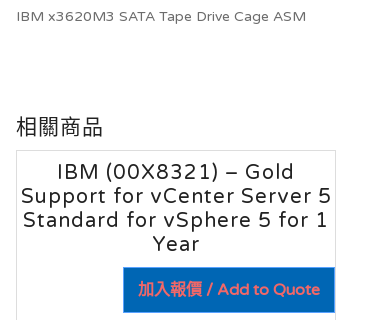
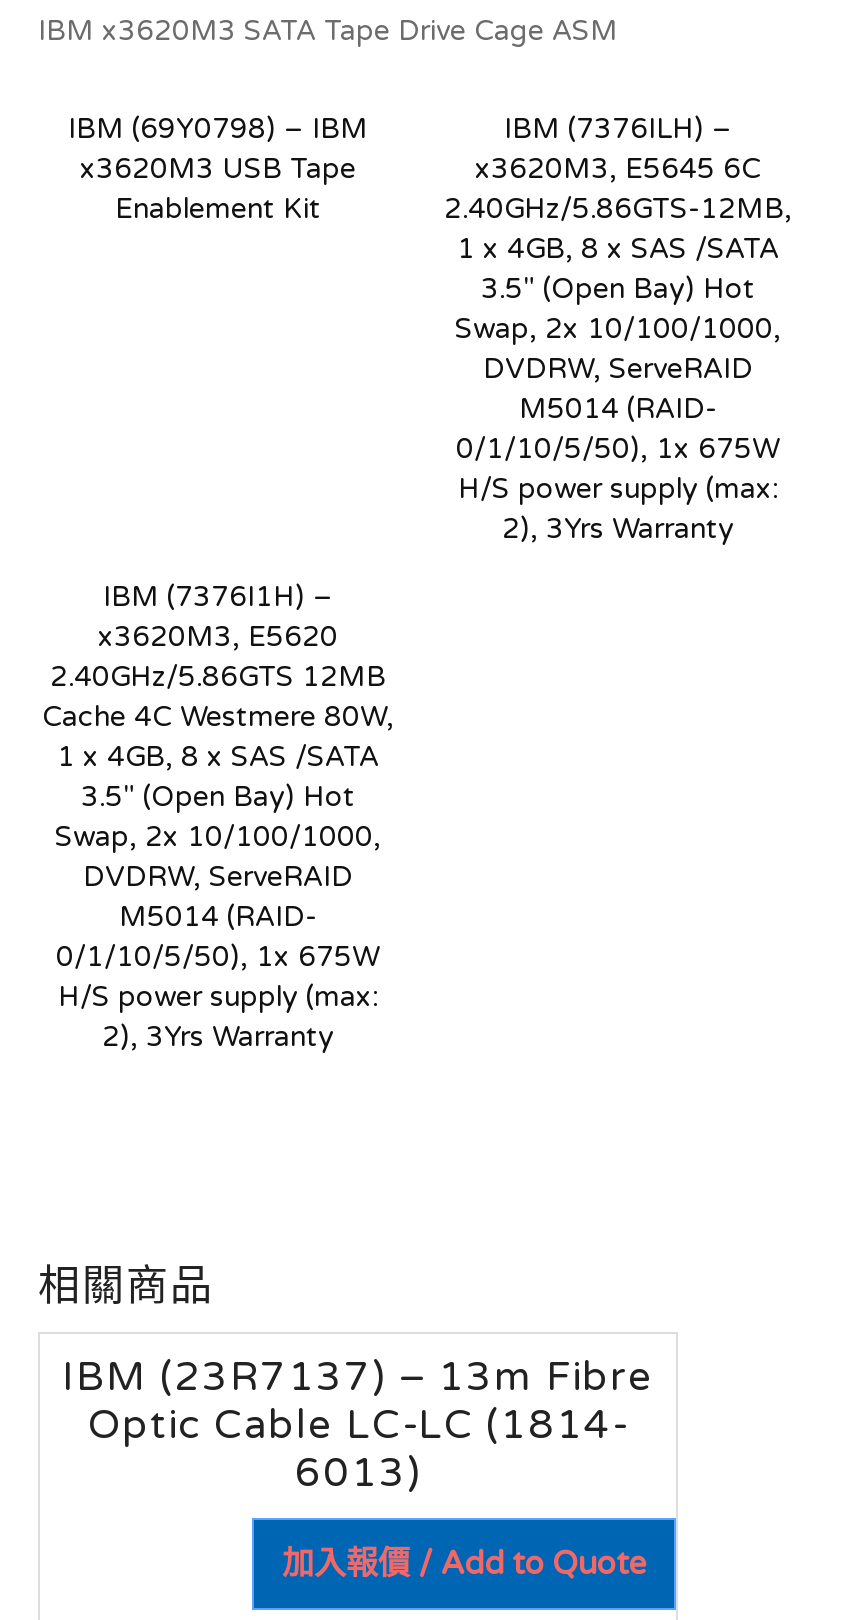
+ IBM (7376ILH) –
+ x3620M3, E5645 6C
+ 2.40GHz/5.86GTS-12MB,
+ 1 x 4GB, 8 x SAS /SATA
+ 3.5″ (Open Bay) Hot
+ Swap, 2x 10/100/1000,
+ DVDRW, ServeRAID
+ M5014 (RAID-
+ 0/1/10/5/50), 1x 675W
+ H/S power supply (max:
+ 2), 3Yrs Warranty
+ IBM (7376I1H) –
+ x3620M3, E5620
+ 2.40GHz/5.86GTS 12MB
+ Cache 4C Westmere 80W,
+ 1 x 4GB, 8 x SAS /SATA
+ 3.5″ (Open Bay) Hot
+ Swap, 2x 10/100/1000,
+ DVDRW, ServeRAID
+ M5014 (RAID-
+ 0/1/10/5/50), 1x 675W
+ H/S power supply (max:
+ 2), 3Yrs Warranty

+ IBM (69Y0798) – IBM
+ x3620M3 USB Tape
+ Enablement Kit

moved down: 相關商品

- IBM (00X8321) – Gold
- Support for vCenter Server 5
- Standard for vSphere 5 for 1
- Year
+ IBM (23R7137) – 13m Fibre
+ Optic Cable LC-LC (1814-
+ 6013)
